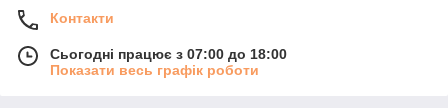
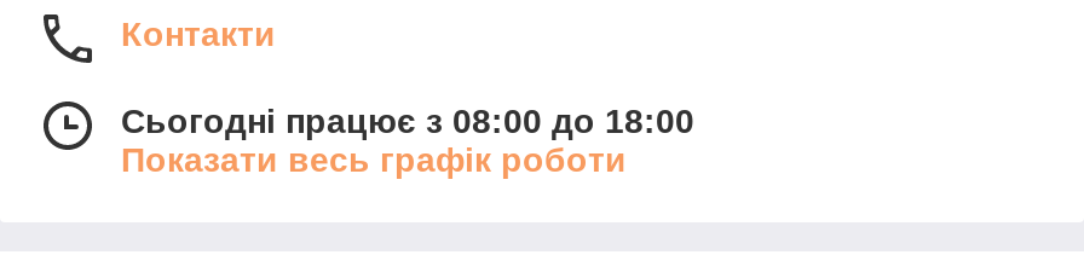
- Сьогодні працює з 07:00 до 18:00
+ Сьогодні працює з 08:00 до 18:00
